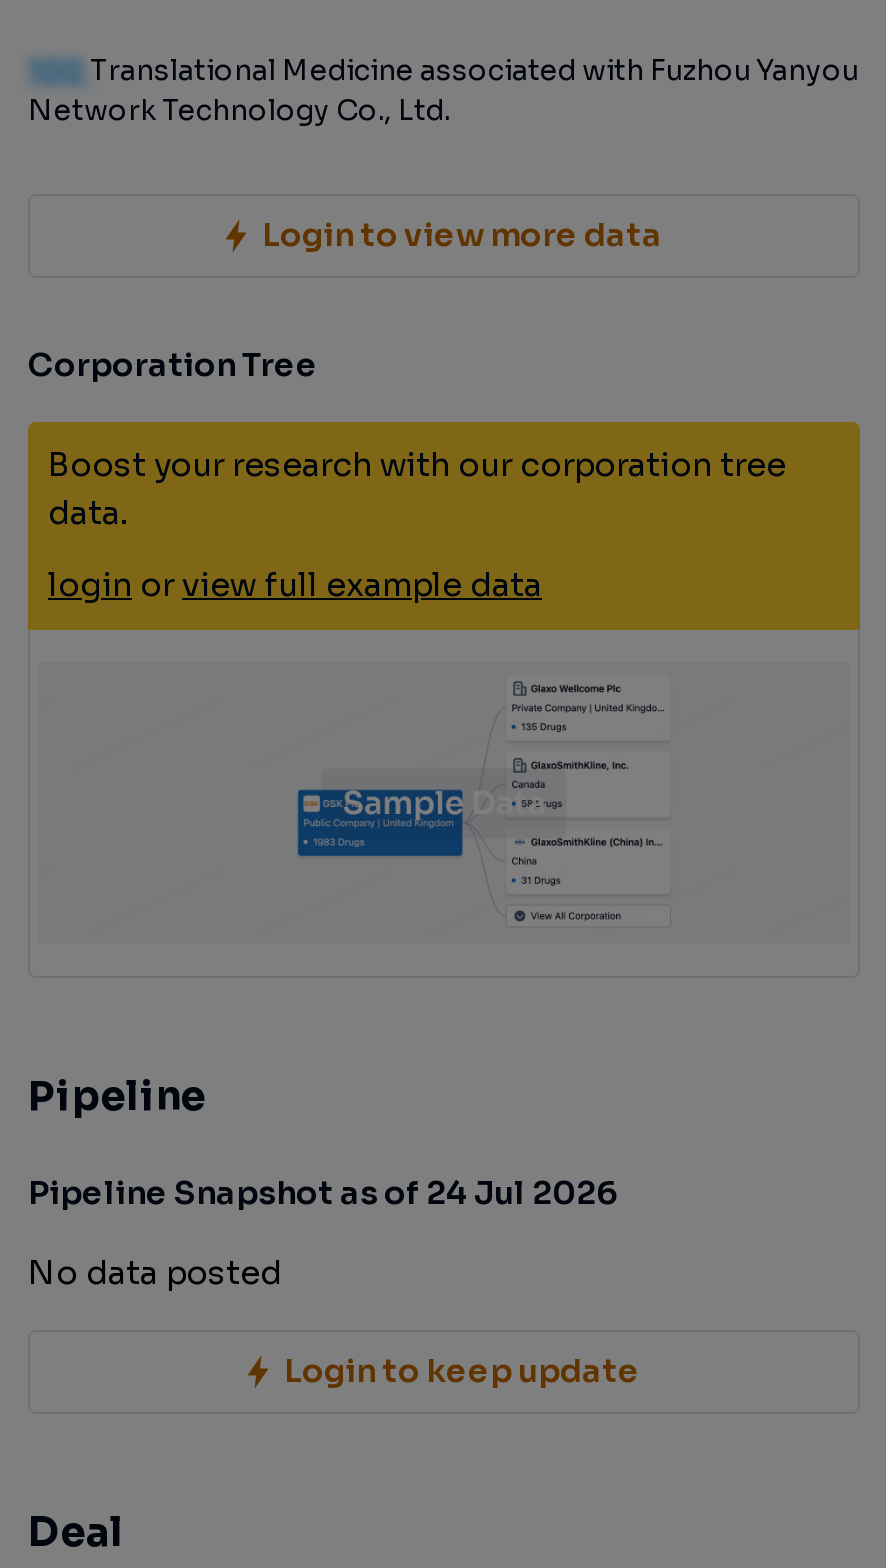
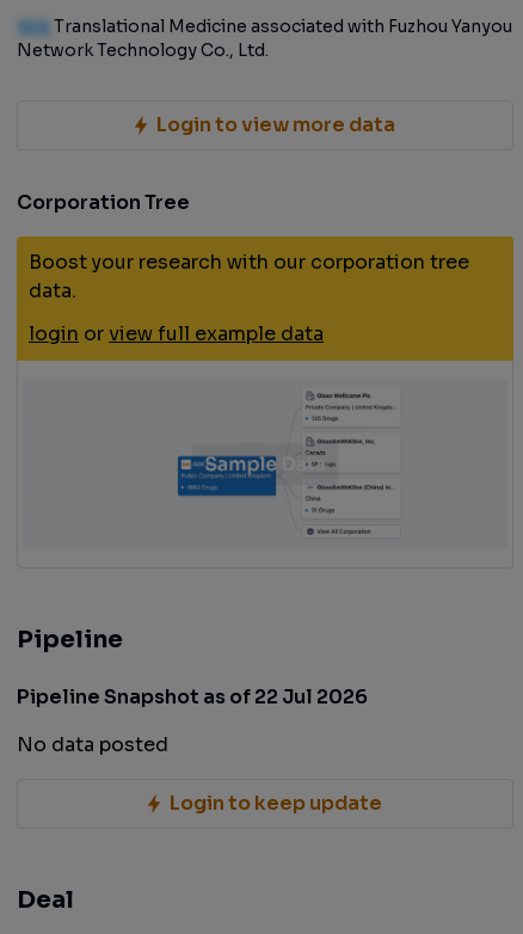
- Pipeline Snapshot as of 24 Jul 2026
+ Pipeline Snapshot as of 22 Jul 2026
